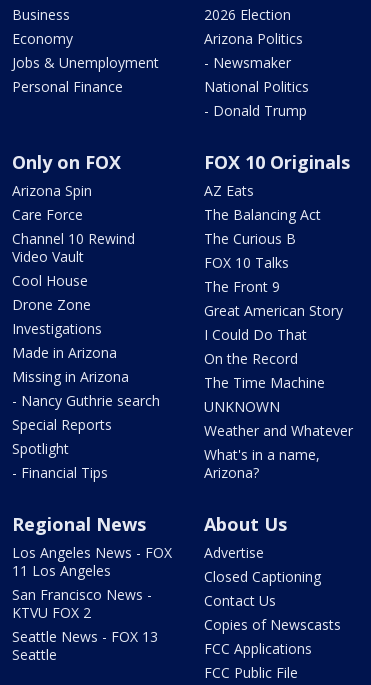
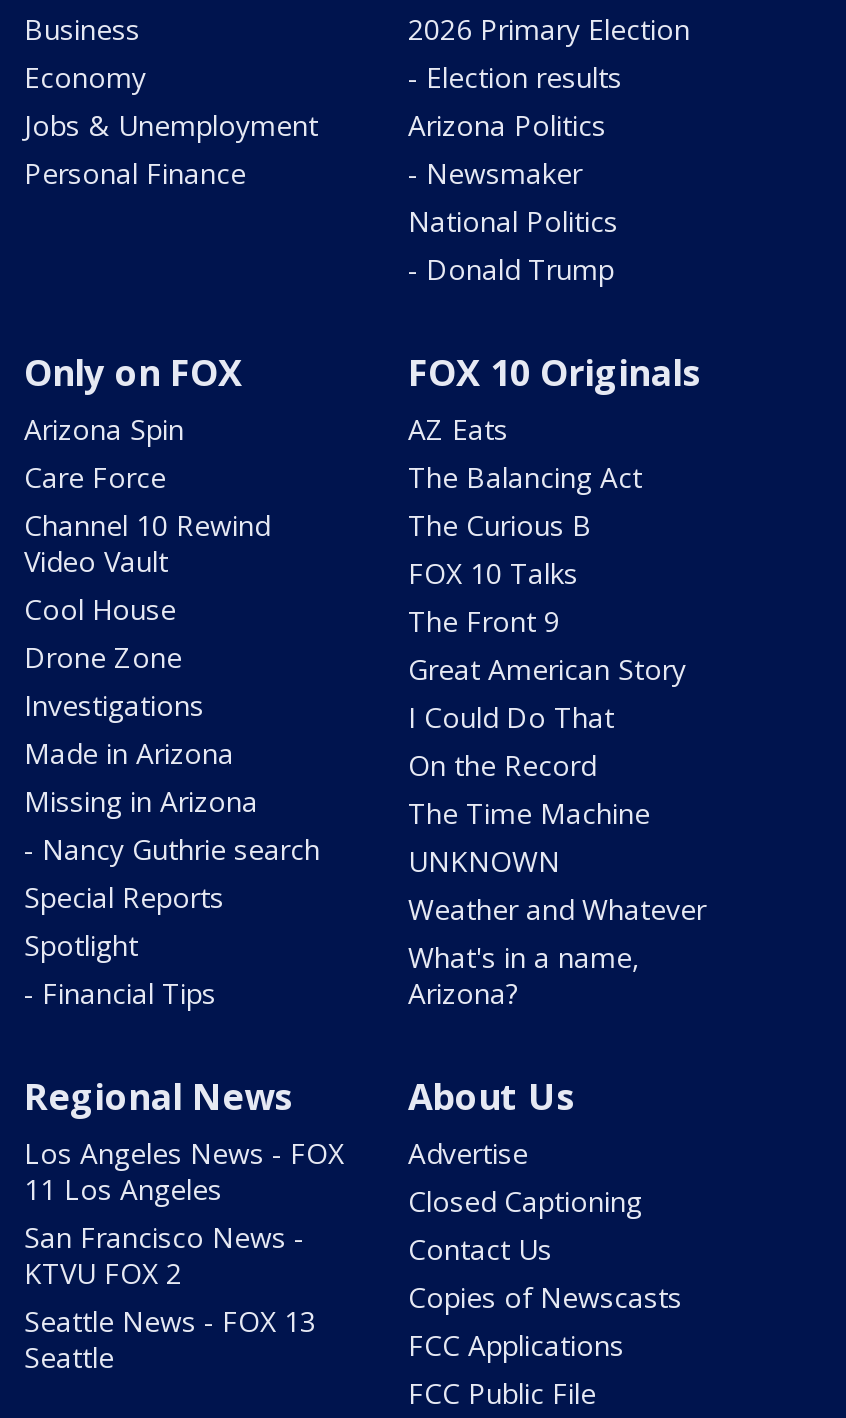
- 2026 Election
+ 2026 Primary Election
+ - Election results
